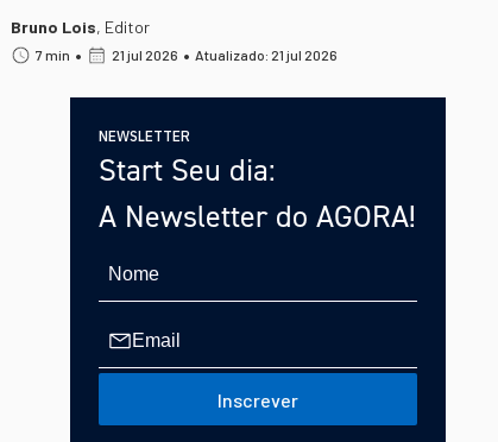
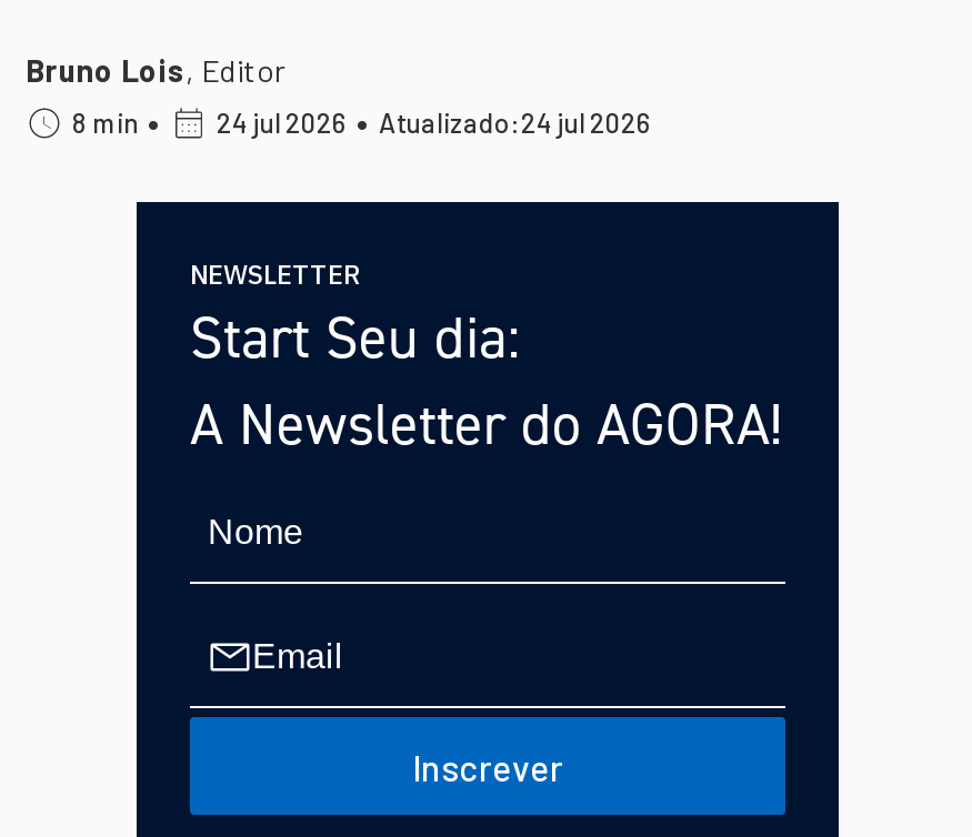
- 7 min •
+ 8 min •

- 21 jul 2026 • Atualizado: 21 jul 2026
+ 24 jul 2026 • Atualizado: 24 jul 2026
